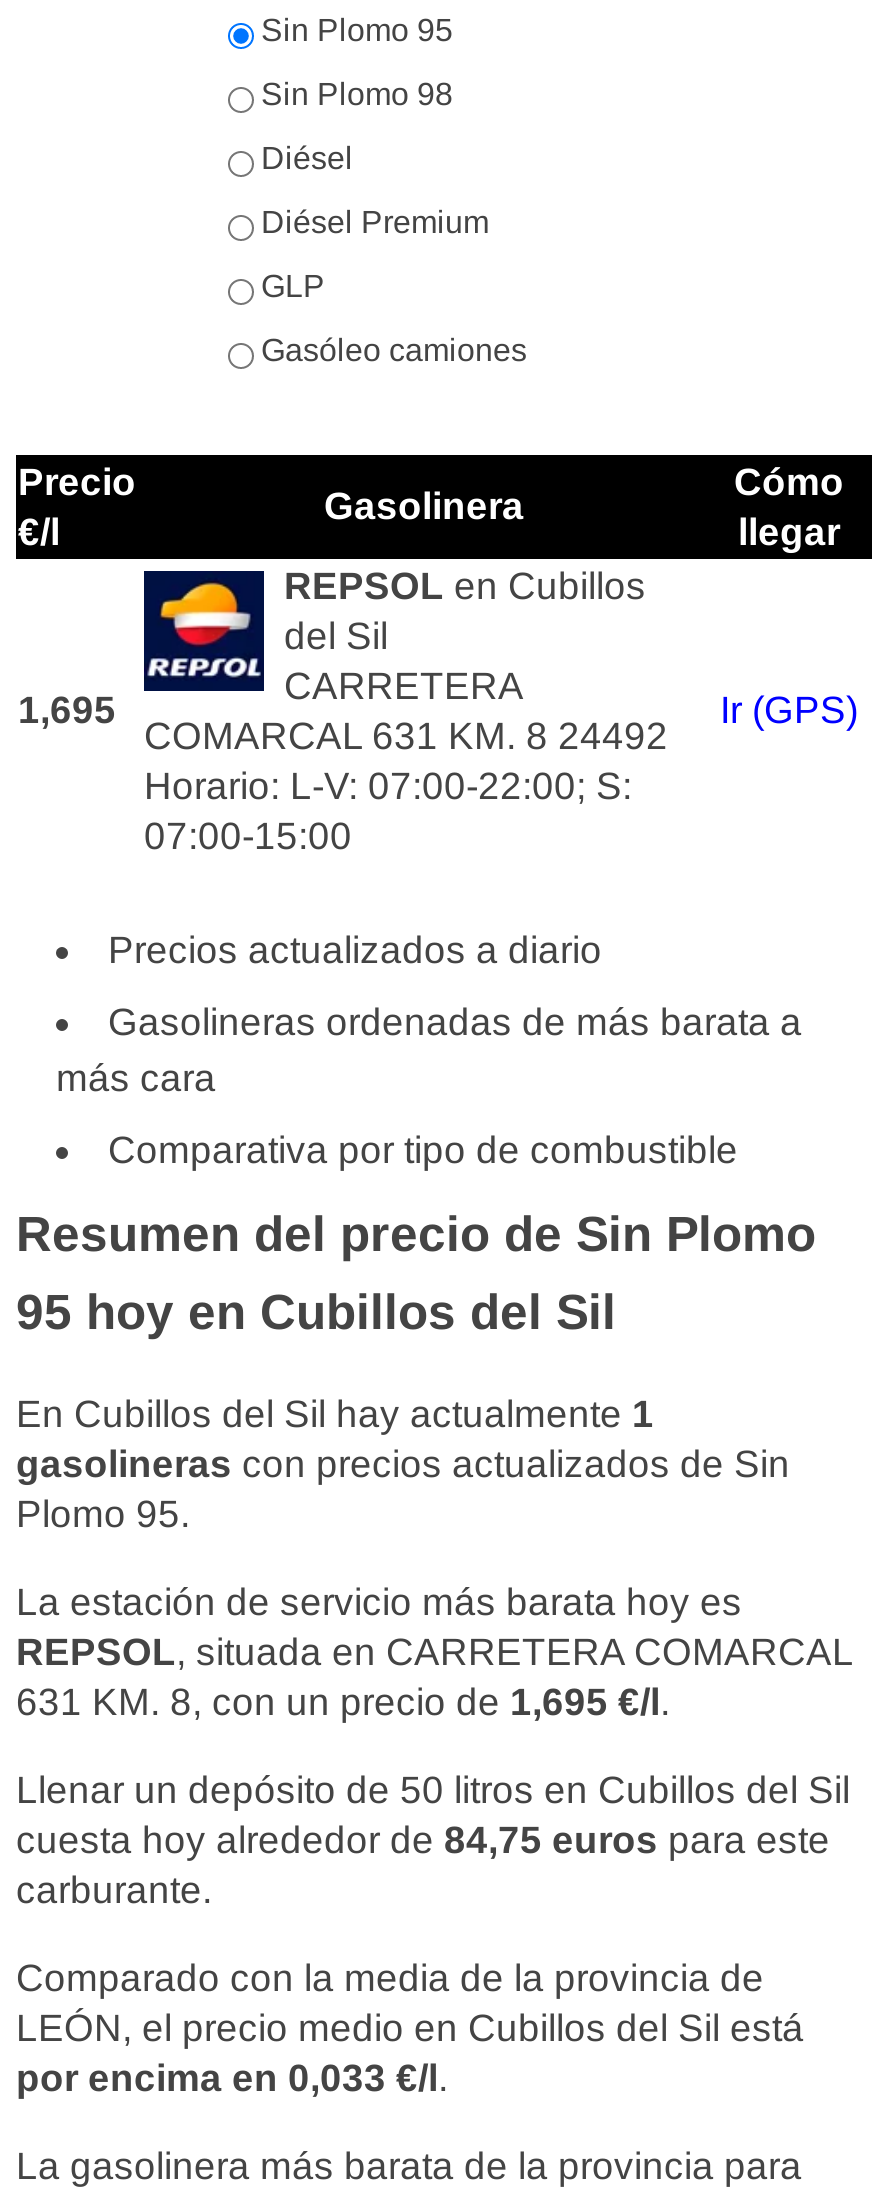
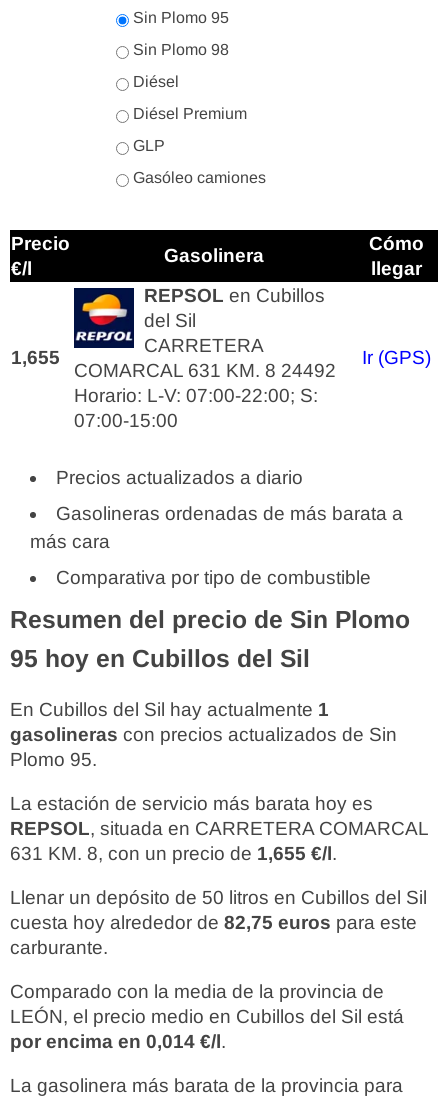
- 1,695
+ 1,655

- 631 KM. 8, con un precio de 1,695 €/l.
+ 631 KM. 8, con un precio de 1,655 €/l.

- cuesta hoy alrededor de 84,75 euros para este
+ cuesta hoy alrededor de 82,75 euros para este

- por encima en 0,033 €/l.
+ por encima en 0,014 €/l.
